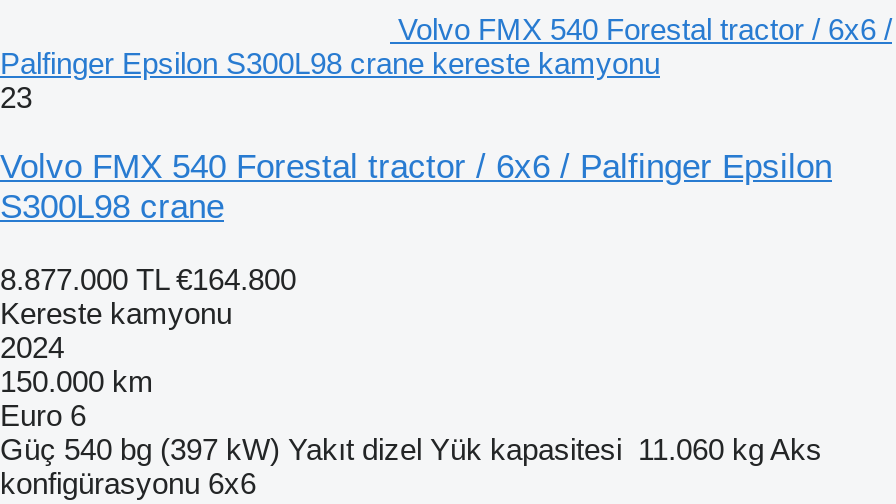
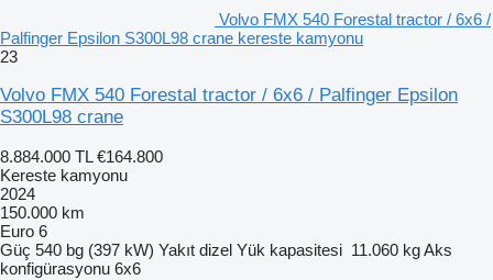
- 8.877.000 TL €164.800
+ 8.884.000 TL €164.800
